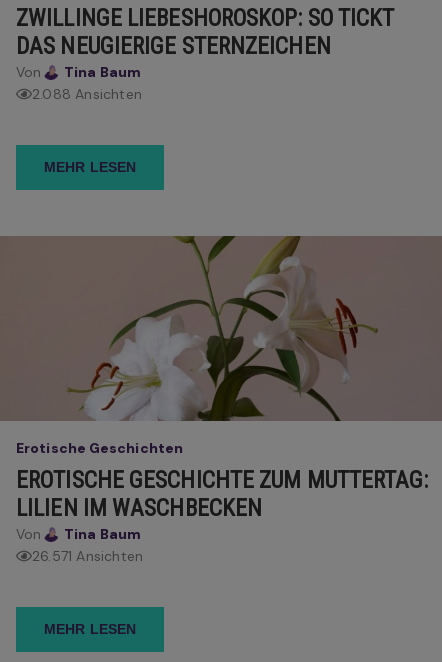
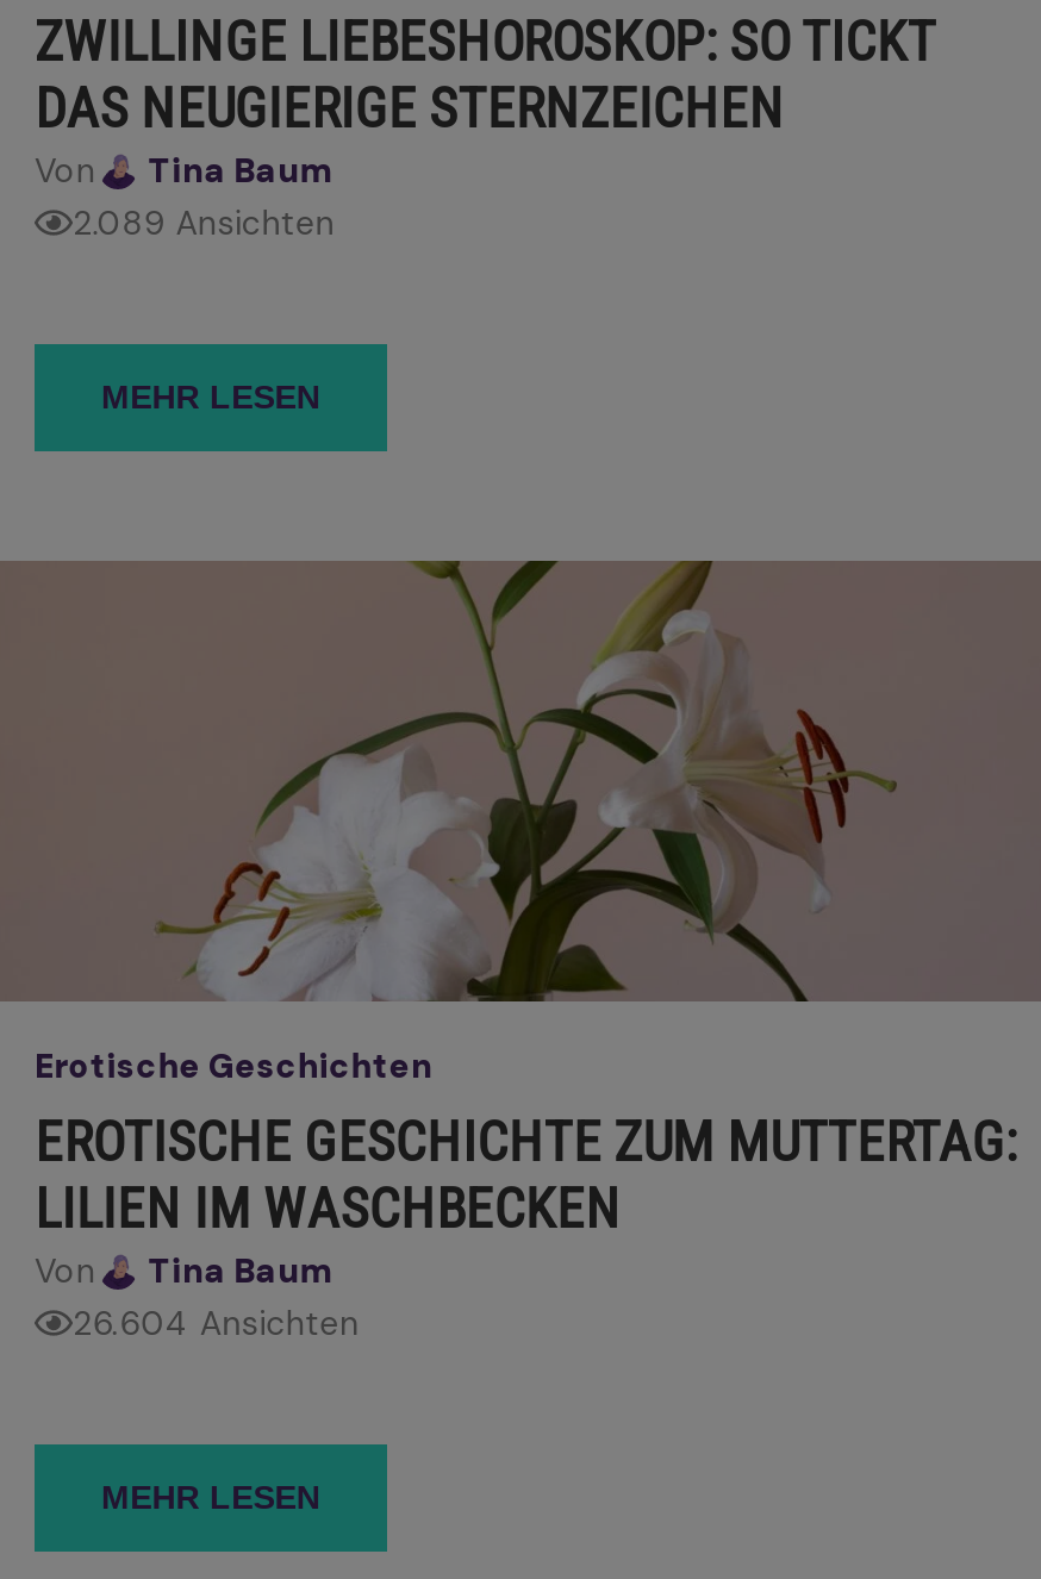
- 2.088 Ansichten
+ 2.089 Ansichten

- 26.571 Ansichten
+ 26.604 Ansichten
